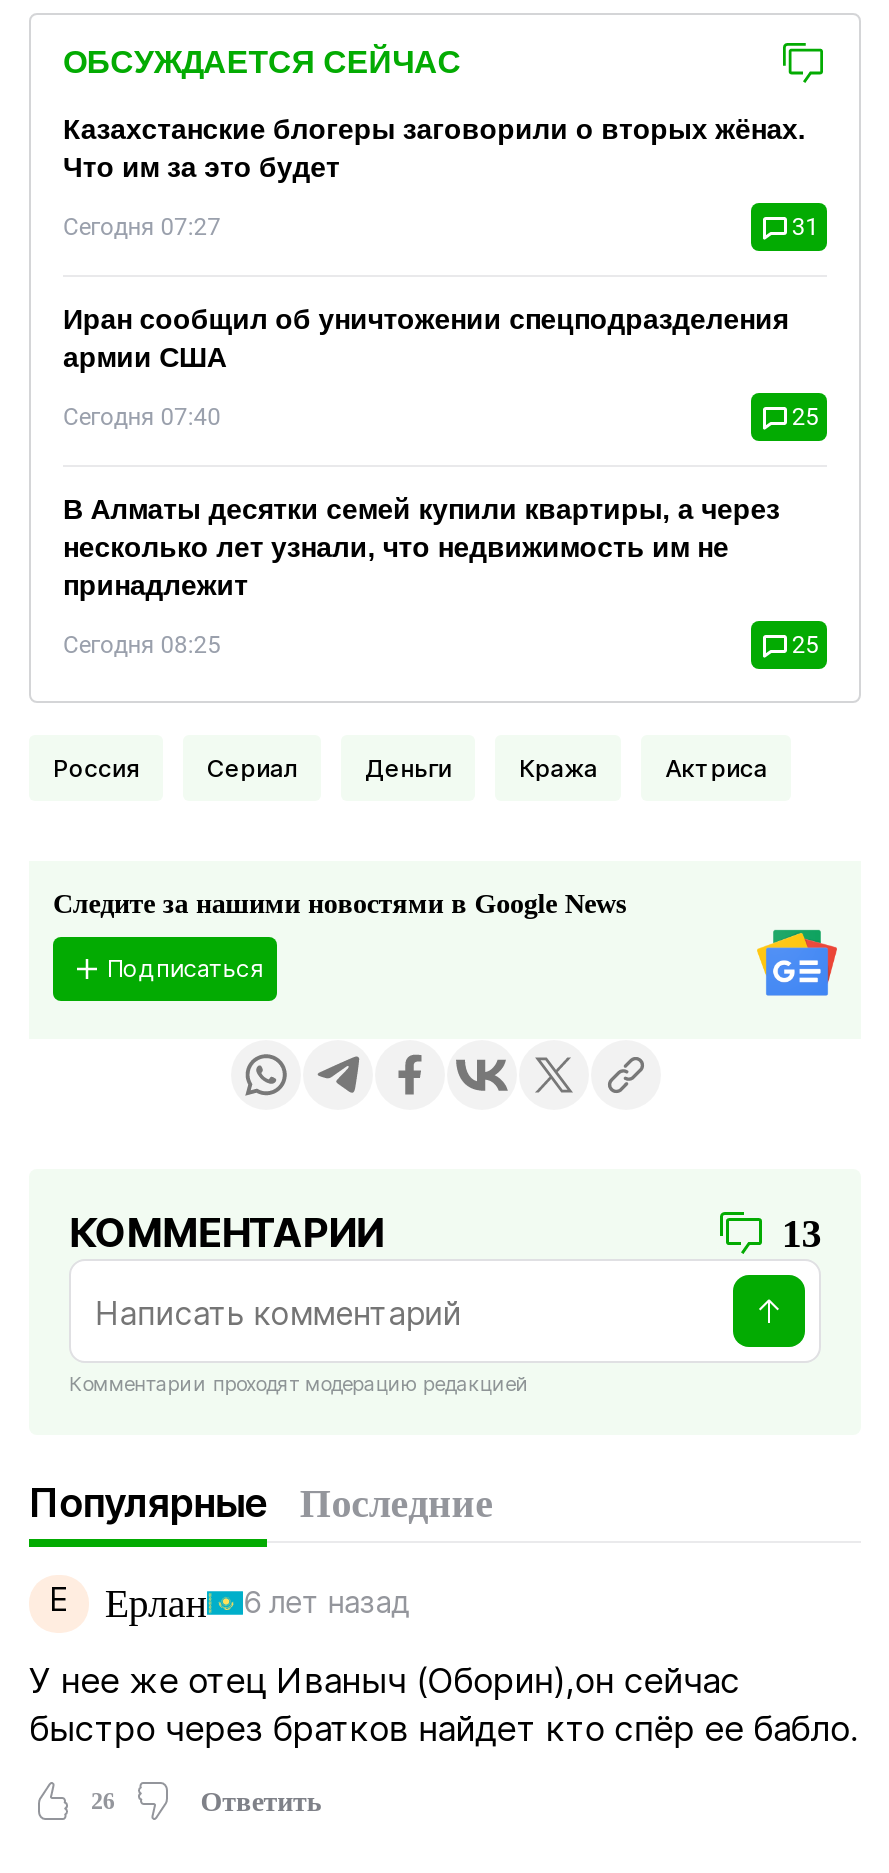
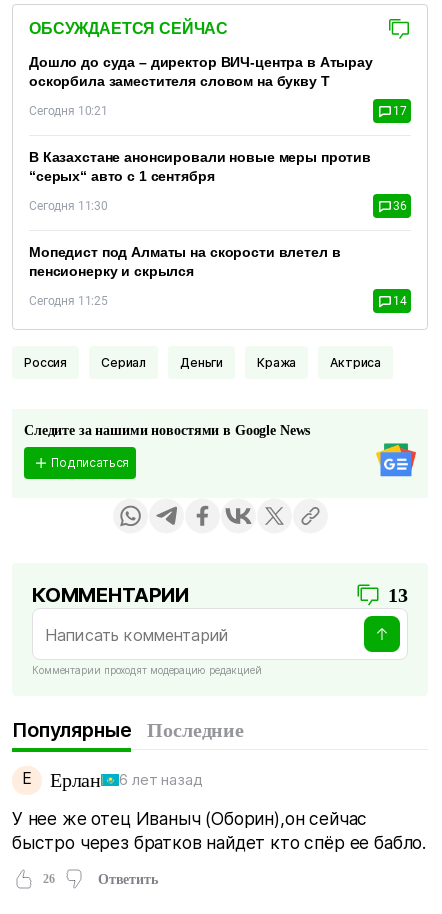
- Казахстанские блогеры заговорили о вторых жёнах.
- Что им за это будет
+ Дошло до суда – директор ВИЧ-центра в Атырау
+ оскорбила заместителя словом на букву Т

- Сегодня 07:27
- 31
+ Сегодня 10:21
+ 17

- Иран сообщил об уничтожении спецподразделения
- армии США
+ В Казахстане анонсировали новые меры против
+ “серых“ авто с 1 сентября

- Сегодня 07:40
- 25
+ Сегодня 11:30
+ 36

- В Алматы десятки семей купили квартиры, а через
- несколько лет узнали, что недвижимость им не
- принадлежит
+ Мопедист под Алматы на скорости влетел в
+ пенсионерку и скрылся

- Сегодня 08:25
- 25
+ Сегодня 11:25
+ 14
